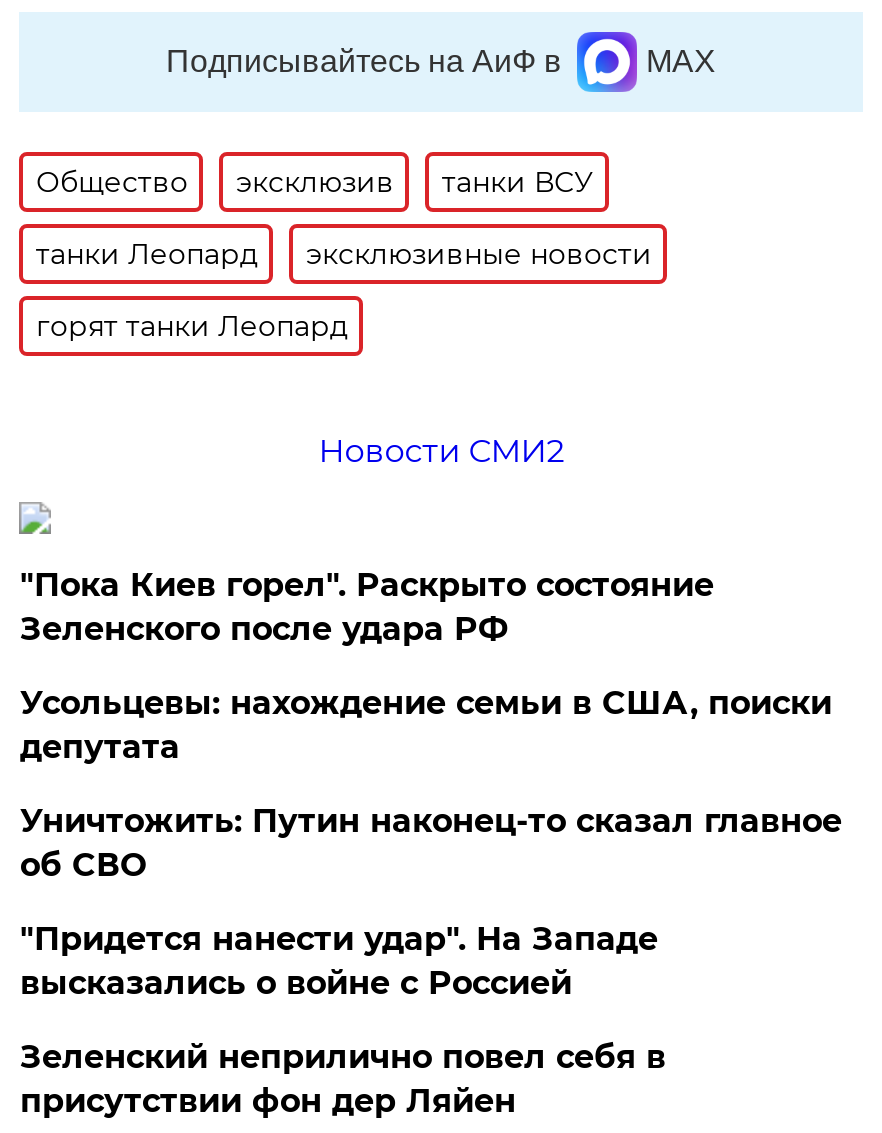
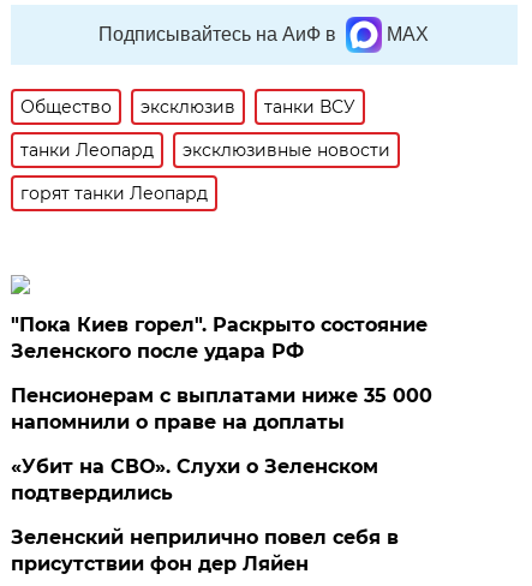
- Новости СМИ2

- Усольцевы: нахождение семьи в США, поиски
- депутата
- Уничтожить: Путин наконец-то сказал главное
- об СВО
- "Придется нанести удар". На Западе
- высказались о войне с Россией
+ Пенсионерам с выплатами ниже 35 000
+ напомнили о праве на доплаты
+ «Убит на СВО». Слухи о Зеленском
+ подтвердились
